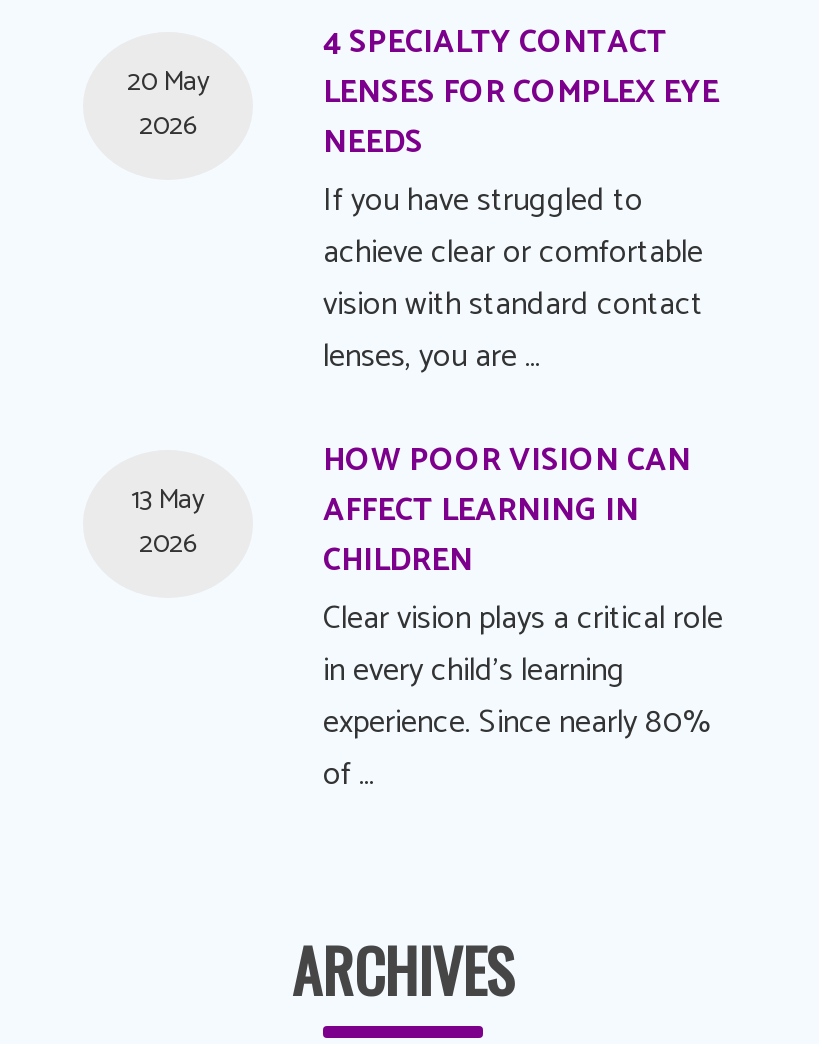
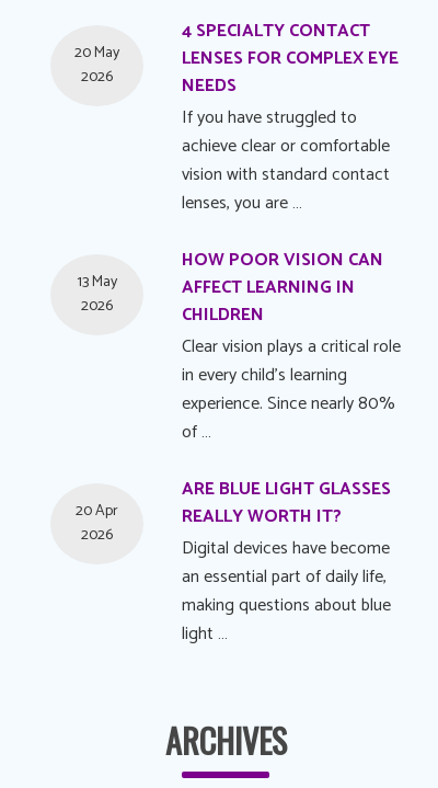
+ ARE BLUE LIGHT GLASSES
+ REALLY WORTH IT?
+ 20 Apr
+ 2026
+ Digital devices have become
+ an essential part of daily life,
+ making questions about blue
+ light …
